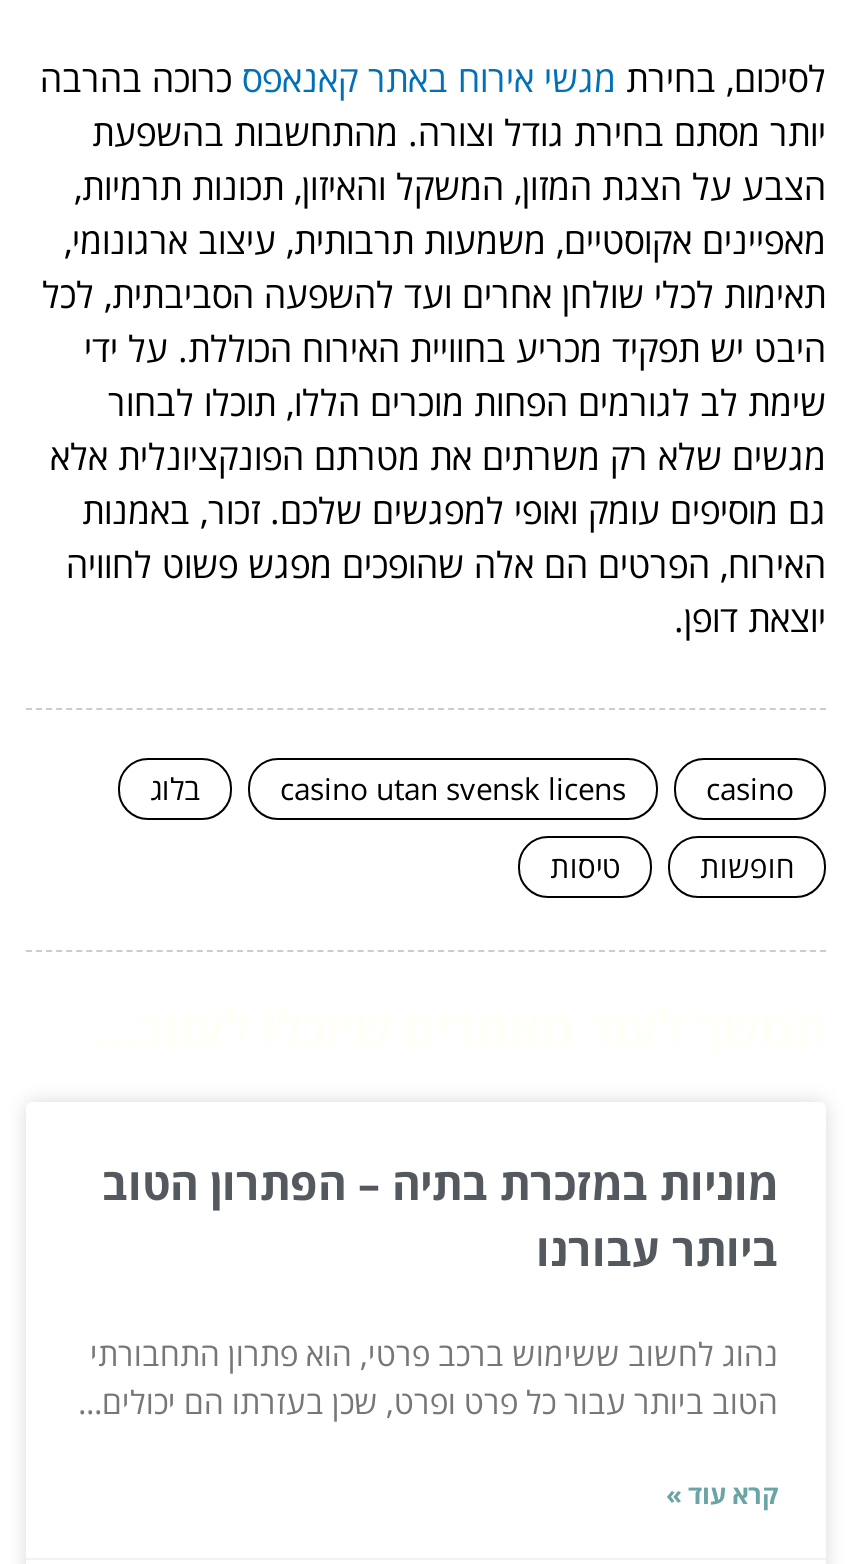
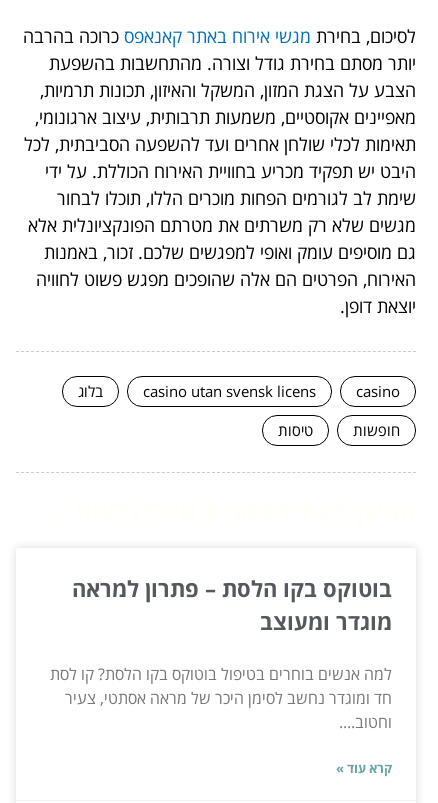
- מוניות במזכרת בתיה – הפתרון הטוב
- ביותר עבורנו
+ בוטוקס בקו הלסת – פתרון למראה
+ מוגדר ומעוצב

- נהוג לחשוב ששימוש ברכב פרטי, הוא פתרון התחבורתי
- הטוב ביותר עבור כל פרט ופרט, שכן בעזרתו הם יכולים...
+ למה אנשים בוחרים בטיפול בוטוקס בקו הלסת? קו לסת
+ חד ומוגדר נחשב לסימן היכר של מראה אסתטי, צעיר
+ וחטוב....
